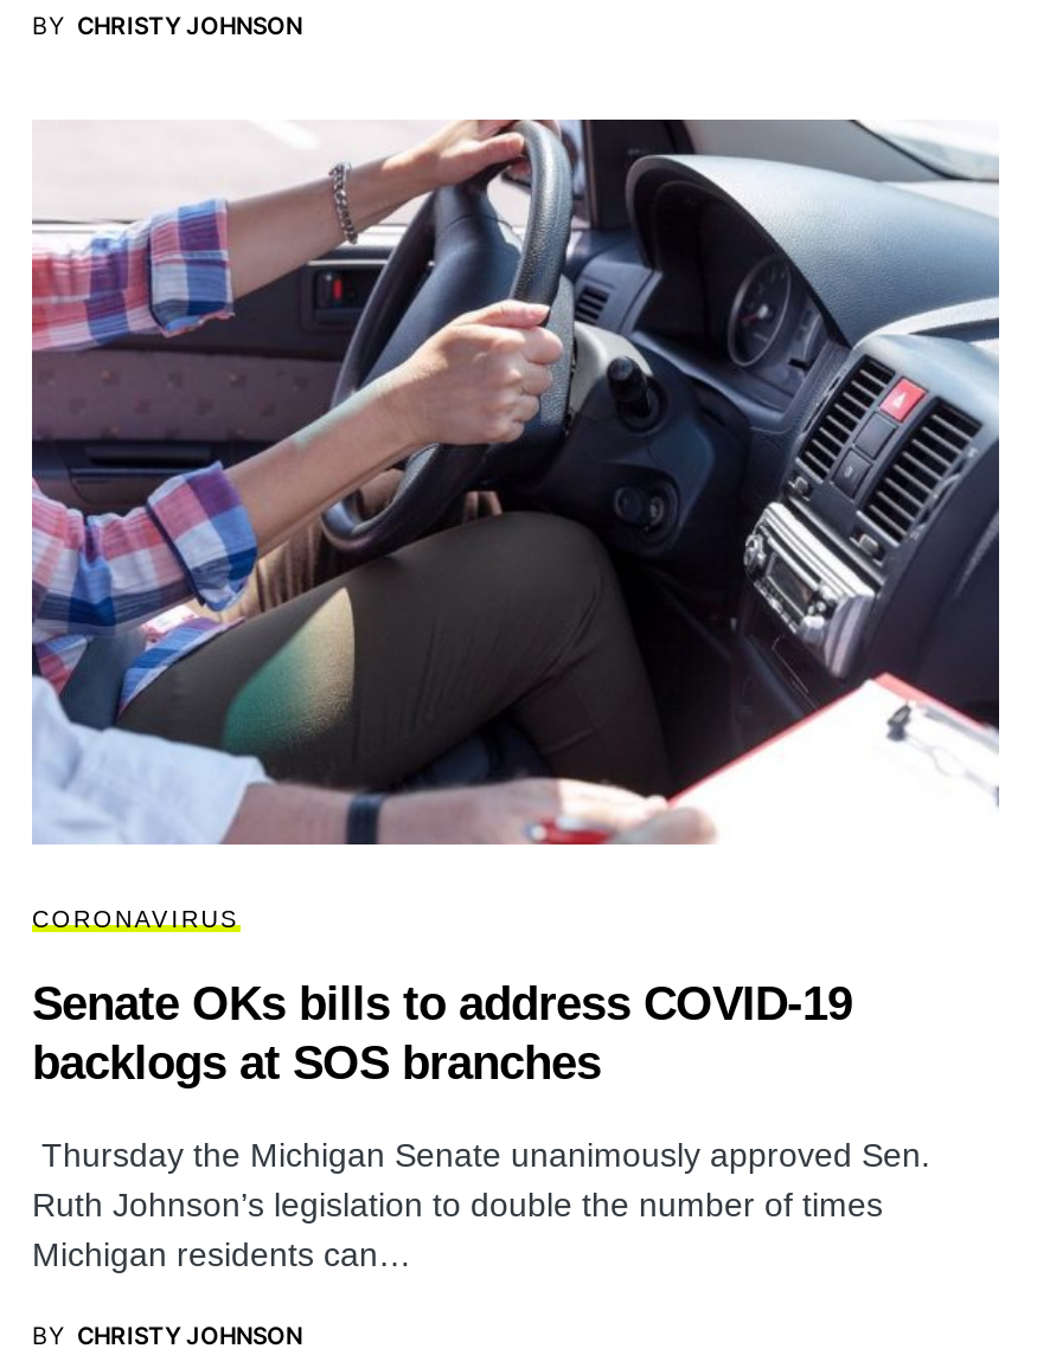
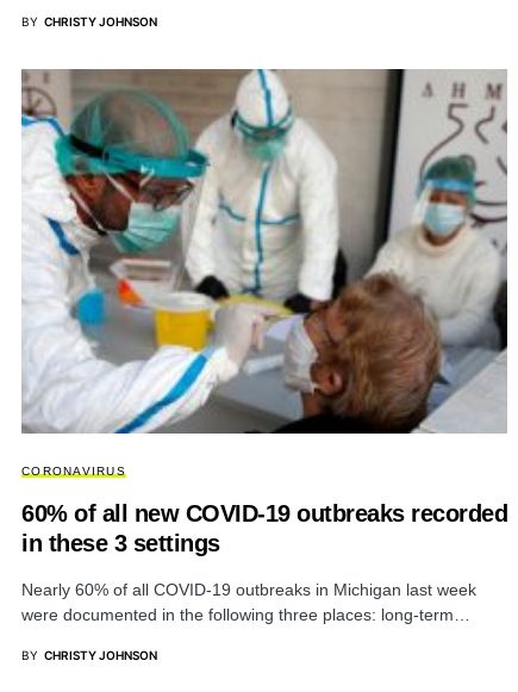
- [image]
+ [image]

- Senate OKs bills to address COVID-19
- backlogs at SOS branches
+ 60% of all new COVID-19 outbreaks recorded
+ in these 3 settings

- Thursday the Michigan Senate unanimously approved Sen.
- Ruth Johnson’s legislation to double the number of times
- Michigan residents can…
+ Nearly 60% of all COVID-19 outbreaks in Michigan last week
+ were documented in the following three places: long-term…
